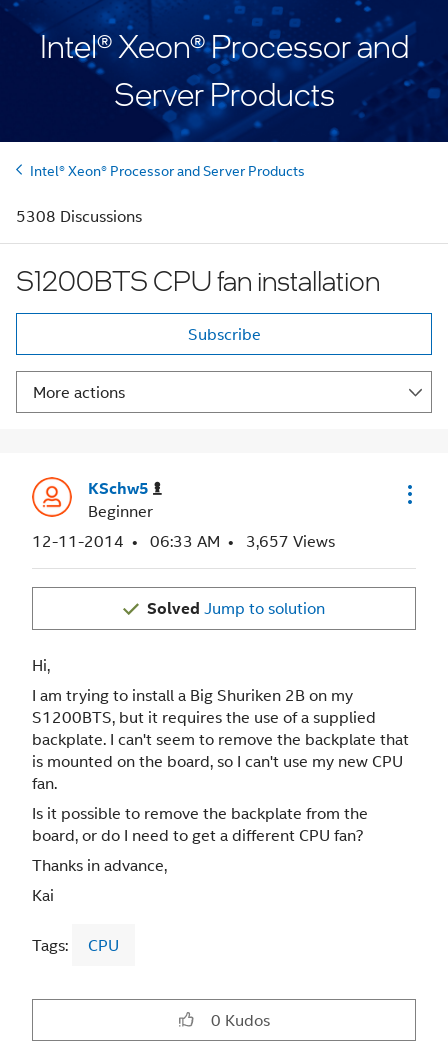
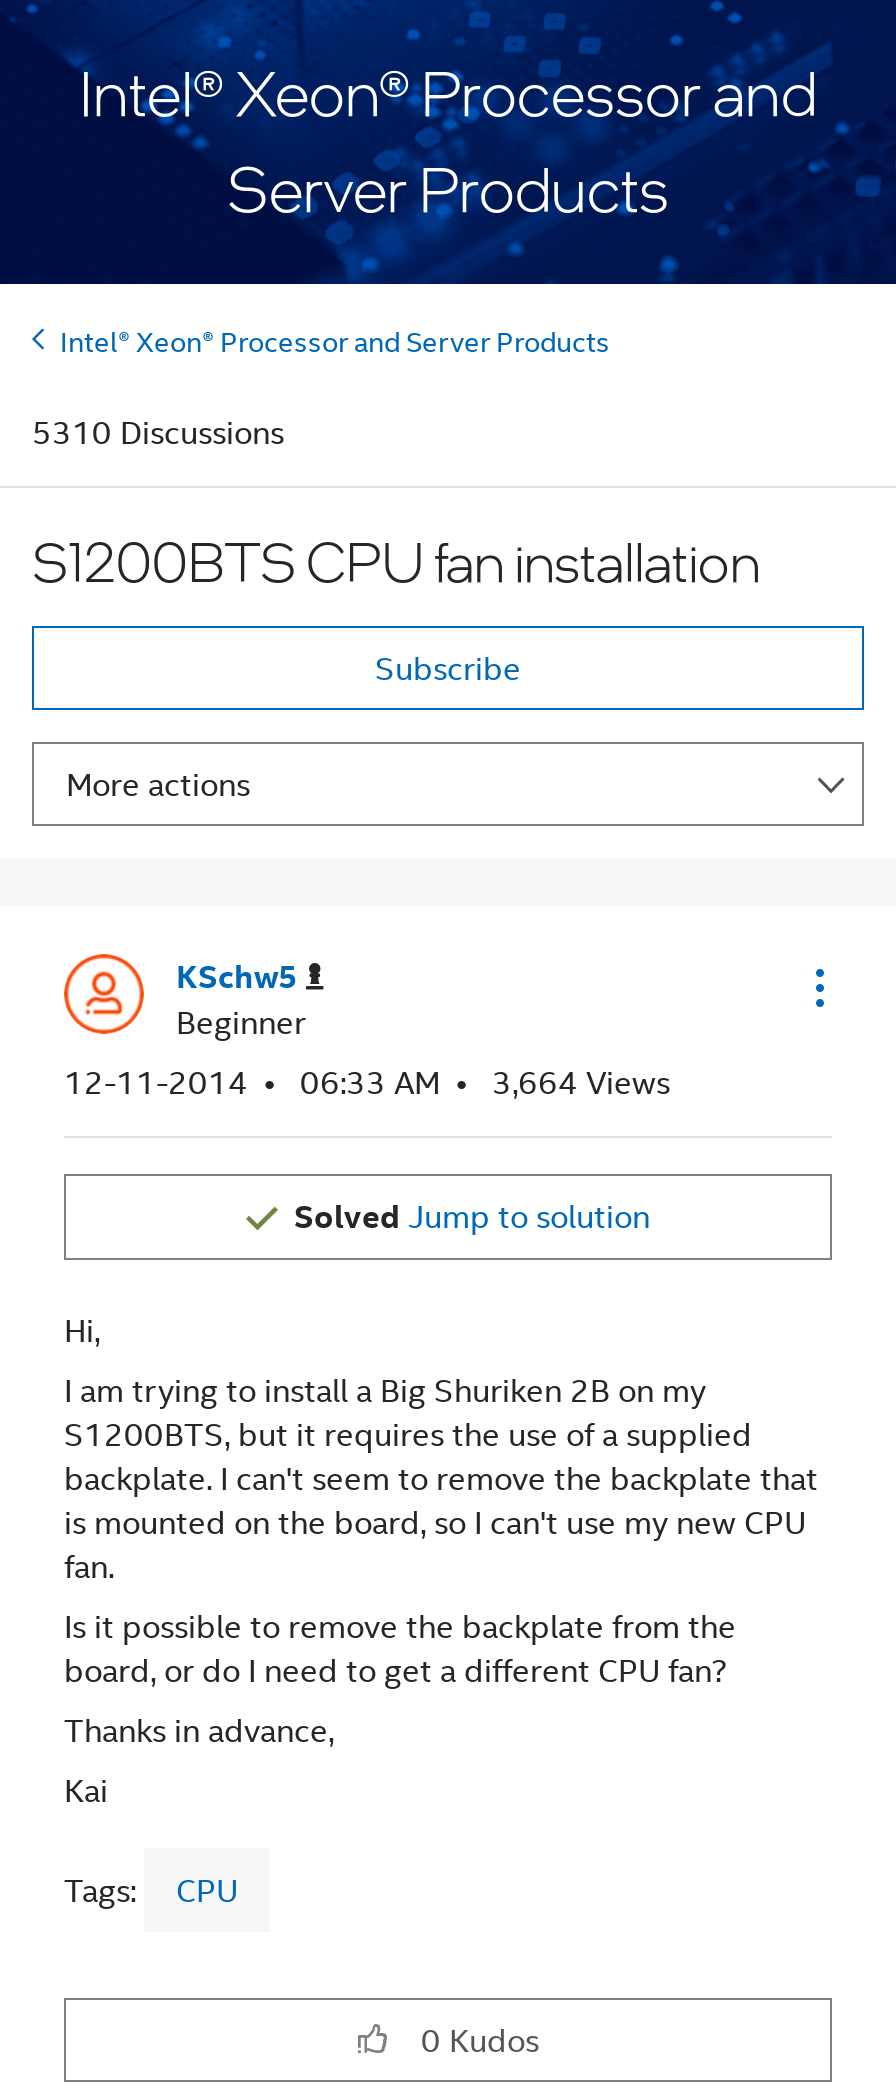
- 5308 Discussions
+ 5310 Discussions

- 12-11-2014 06:33 AM 3,657 Views
+ 12-11-2014 06:33 AM 3,664 Views
